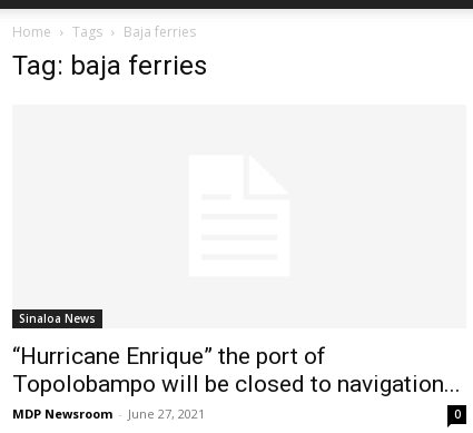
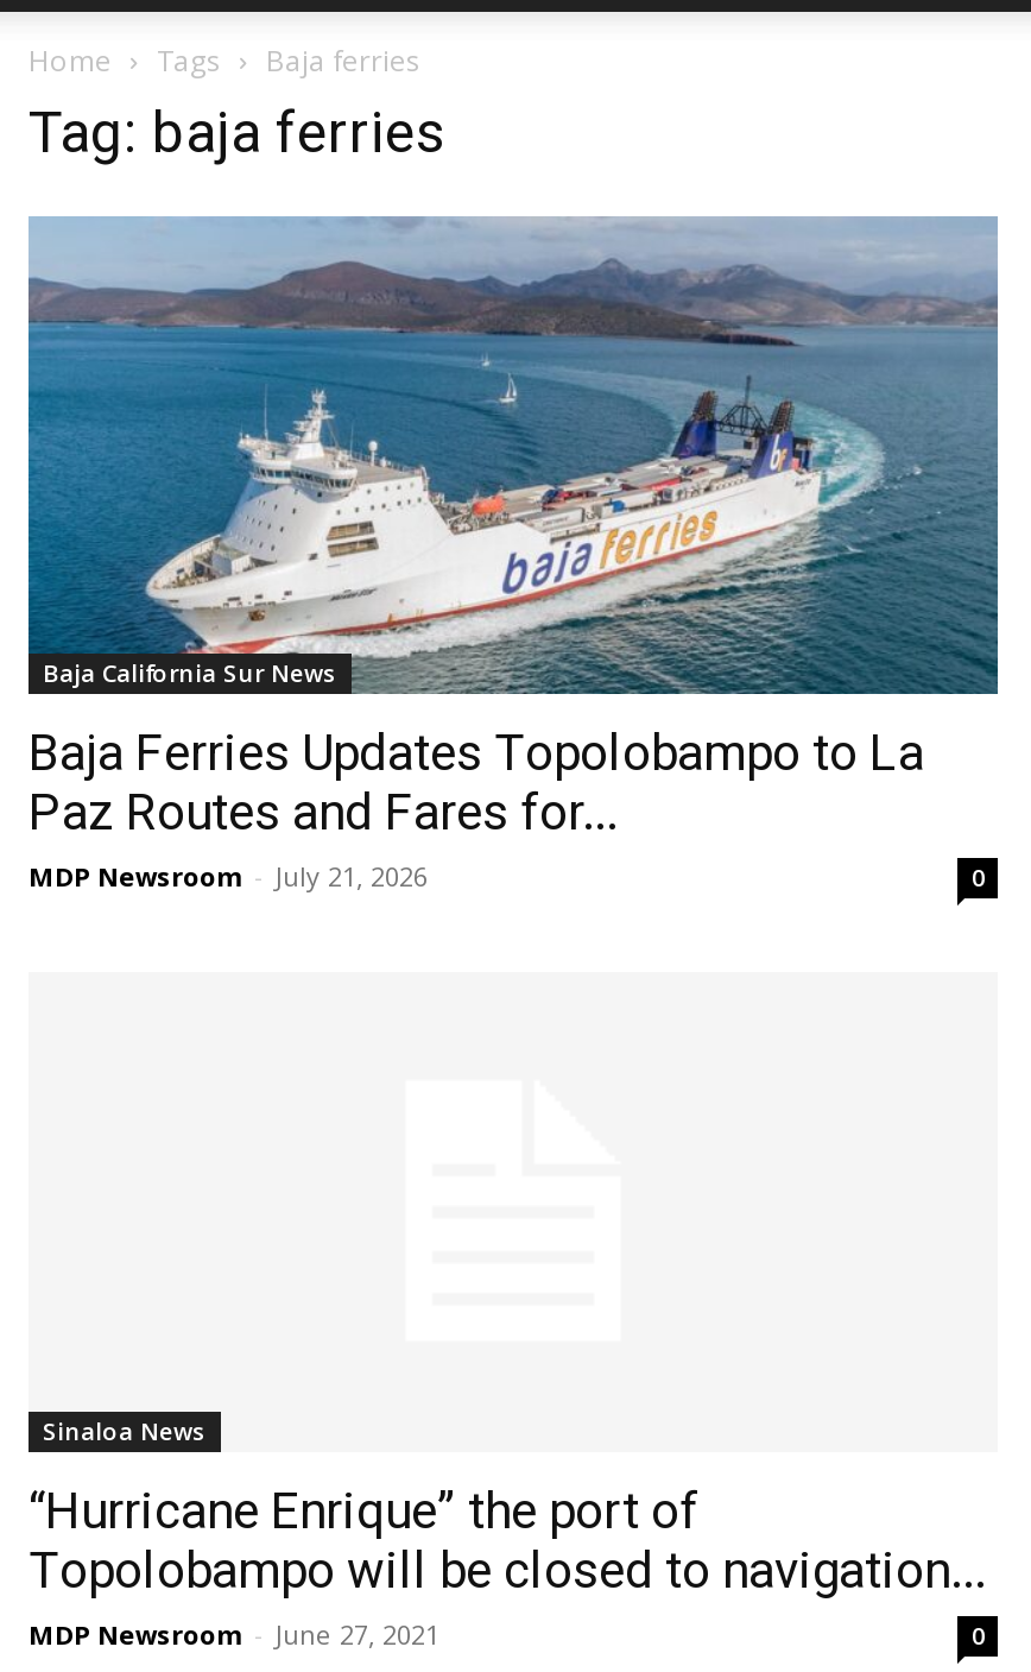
+ [image]
+ Baja California Sur News
+ Baja Ferries Updates Topolobampo to La
+ Paz Routes and Fares for...
+ MDP Newsroom - July 21, 2026
+ 0
